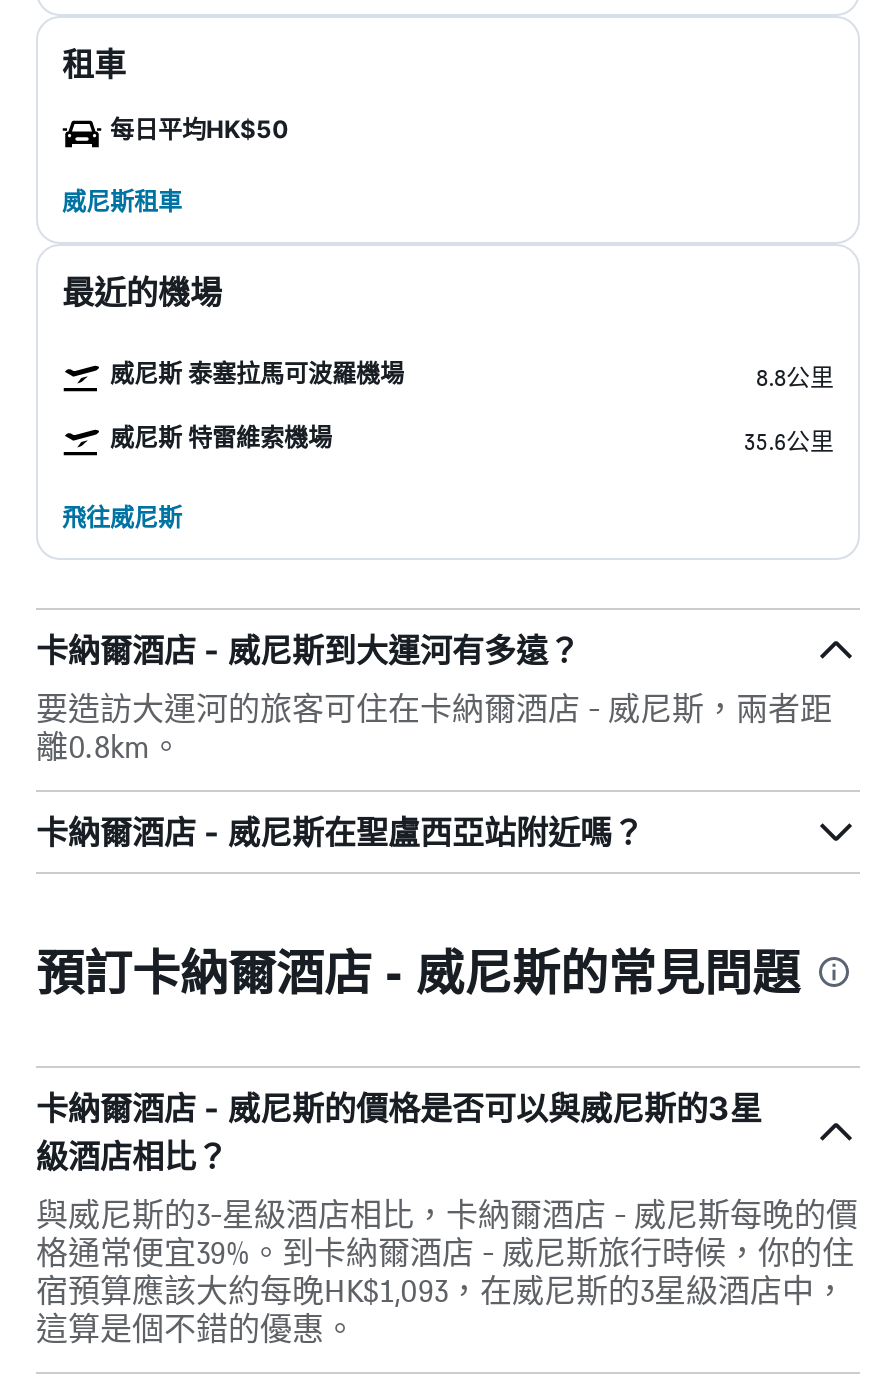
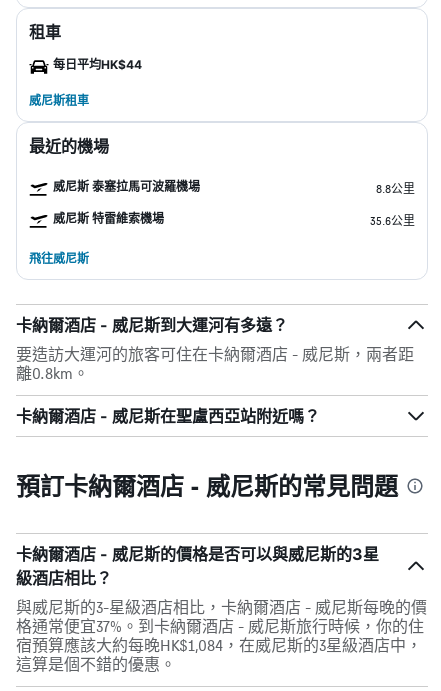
- 每日平均HK$50
+ 每日平均HK$44

- 格通常便宜39%。到卡納爾酒店 - 威尼斯旅行時候，你的住
+ 格通常便宜37%。到卡納爾酒店 - 威尼斯旅行時候，你的住

- 宿預算應該大約每晚HK$1,093，在威尼斯的3星級酒店中，
+ 宿預算應該大約每晚HK$1,084，在威尼斯的3星級酒店中，
